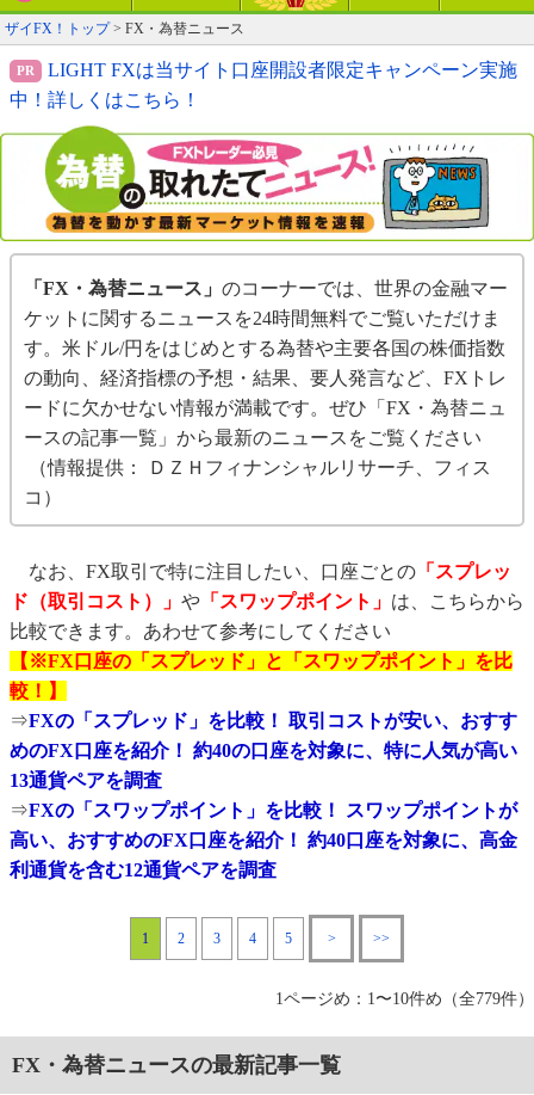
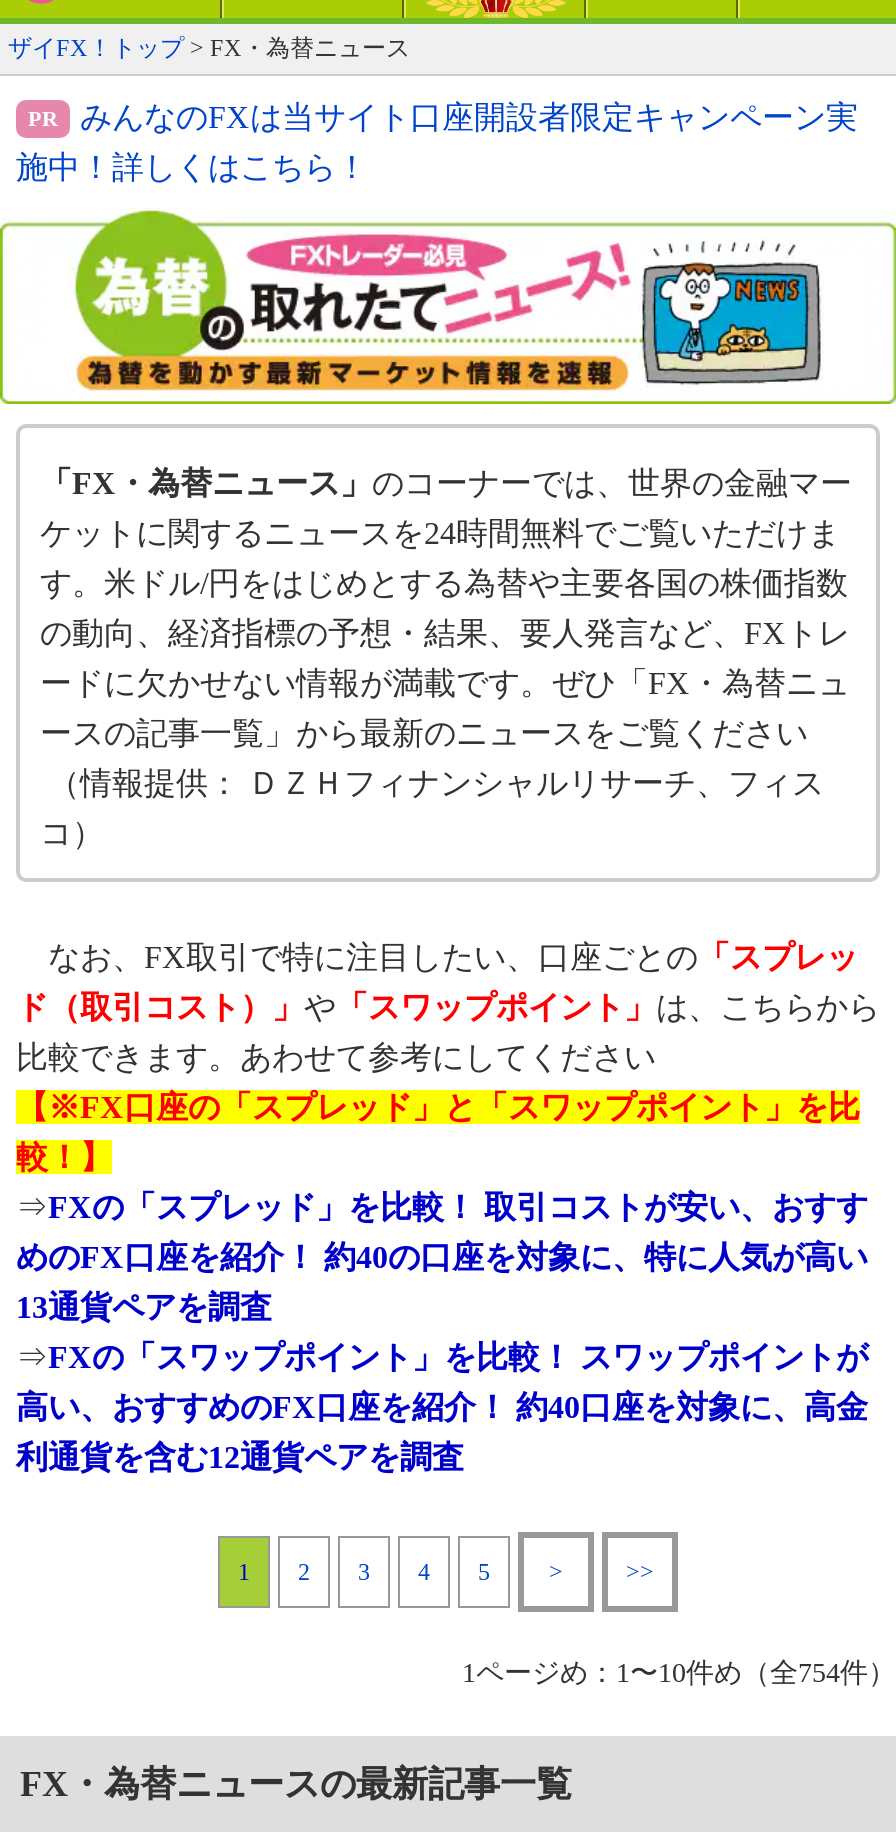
- LIGHT FXは当サイト口座開設者限定キャンペーン実施
+ みんなのFXは当サイト口座開設者限定キャンペーン実

- 中！詳しくはこちら！
+ 施中！詳しくはこちら！

- 1ページめ：1〜10件め（全779件）
+ 1ページめ：1〜10件め（全754件）
